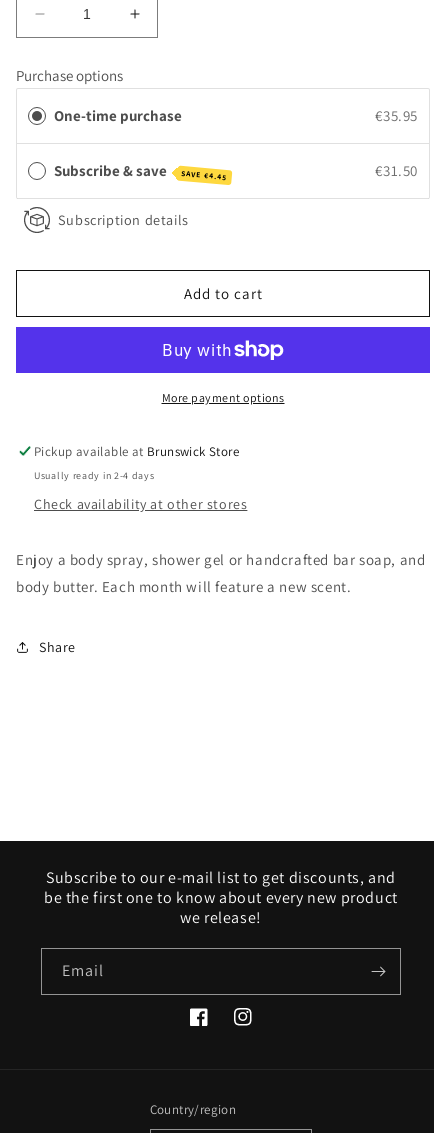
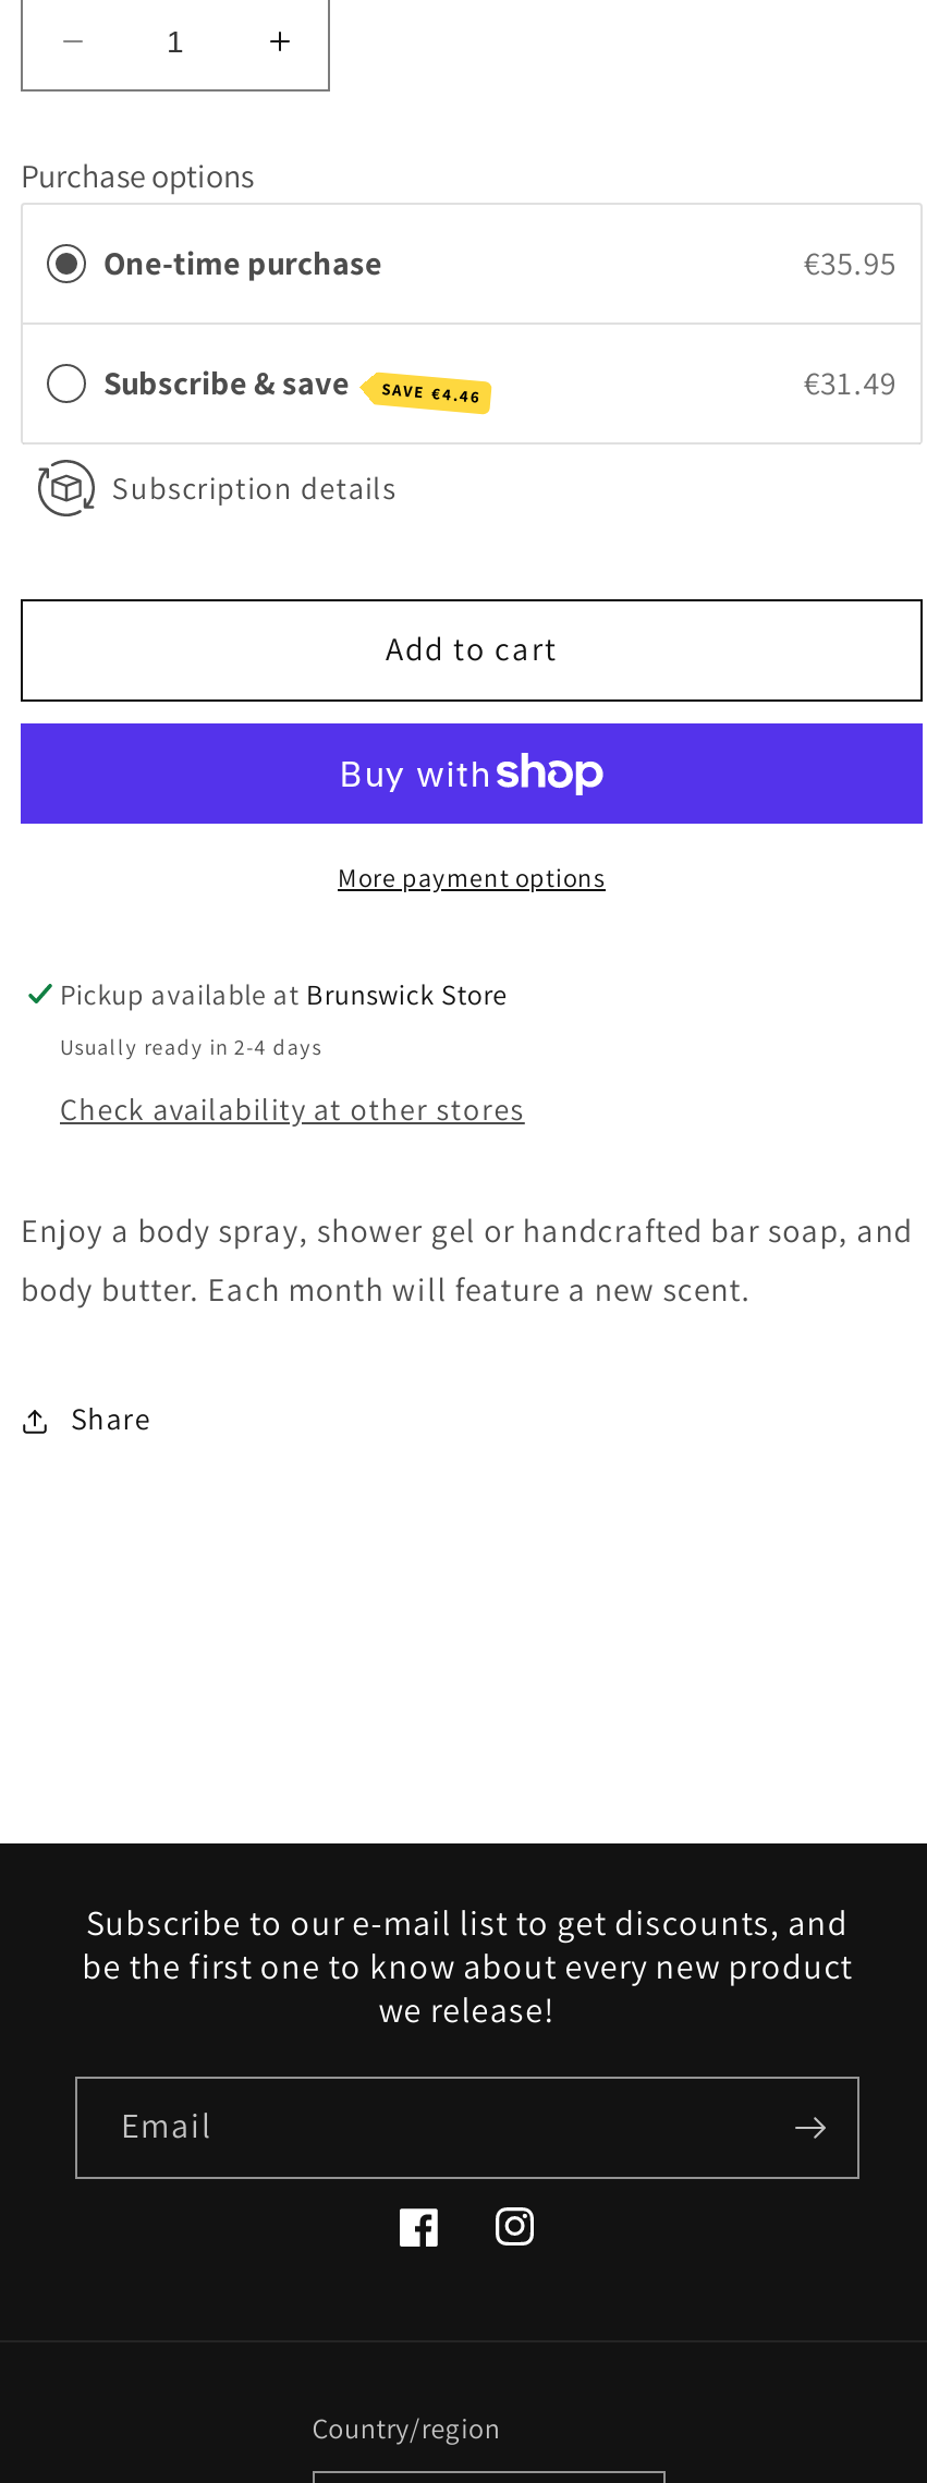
- €31.50
+ €31.49

- SAVE €4.45
+ SAVE €4.46
